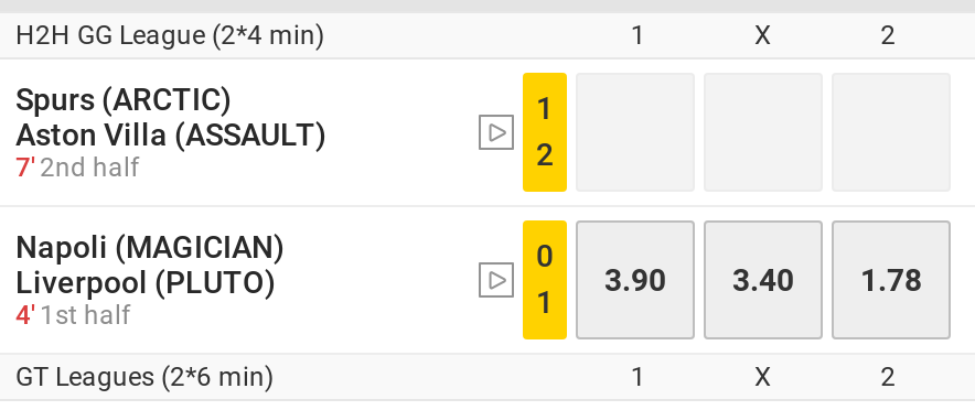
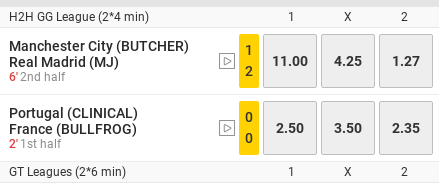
- Spurs (ARCTIC)
- Aston Villa (ASSAULT)
- 7' 2nd half
+ Manchester City (BUTCHER)
+ Real Madrid (MJ)
+ 6' 2nd half

- Napoli (MAGICIAN)
- Liverpool (PLUTO)
- 4' 1st half
+ 11.00
+ 4.25
+ 1.27
+ Portugal (CLINICAL)
+ France (BULLFROG)
+ 2' 1st half

- 3.90
+ 2.50

- 3.40
+ 3.50

- 1.78
+ 2.35

- 1
+ 0
